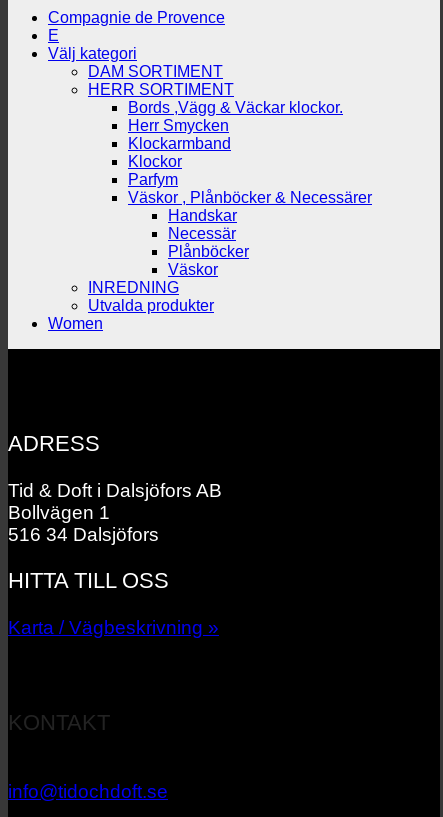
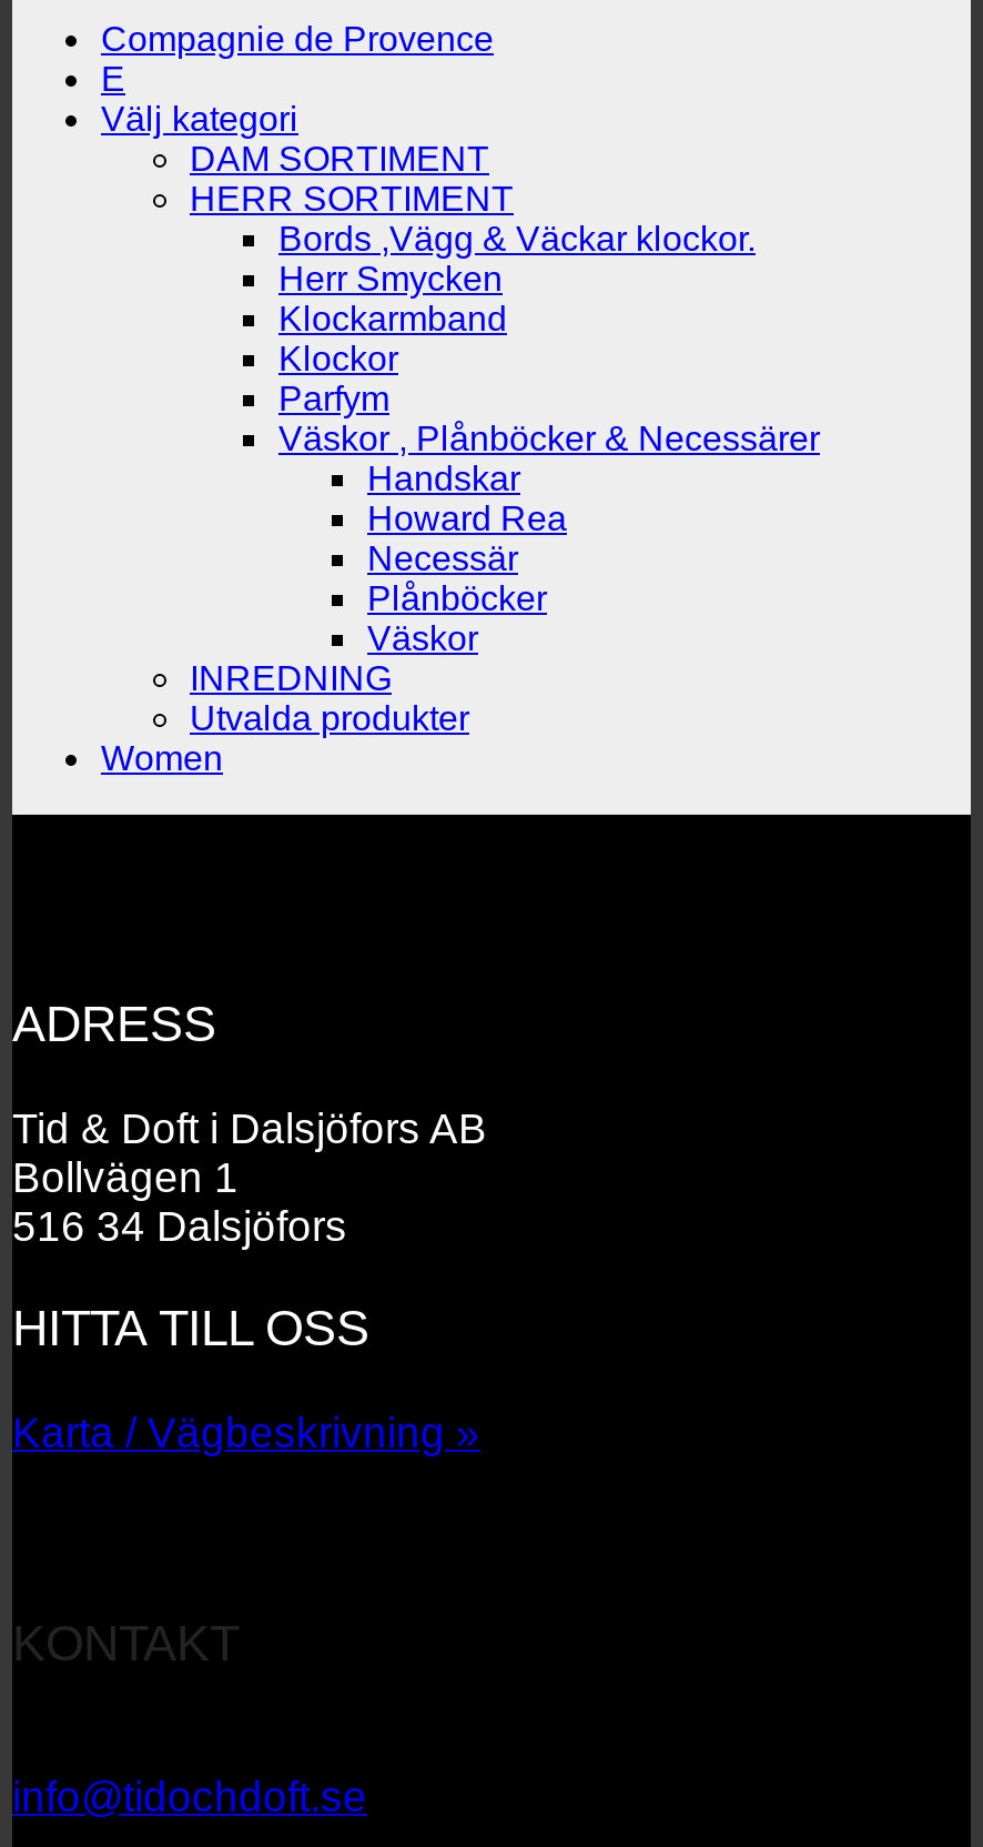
+ Howard Rea
